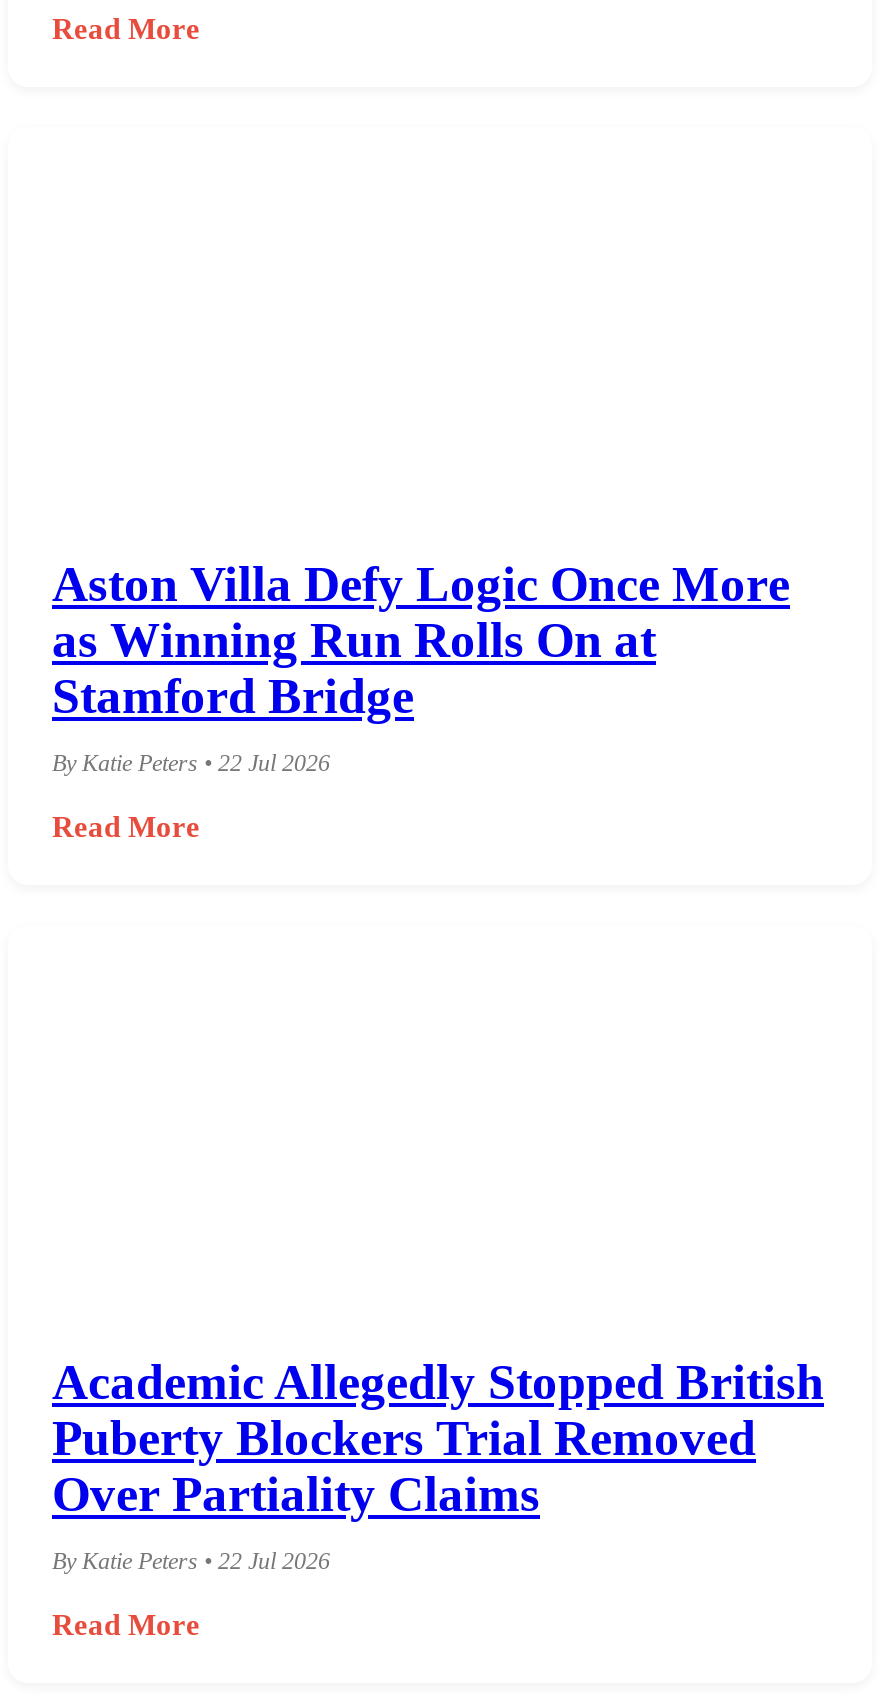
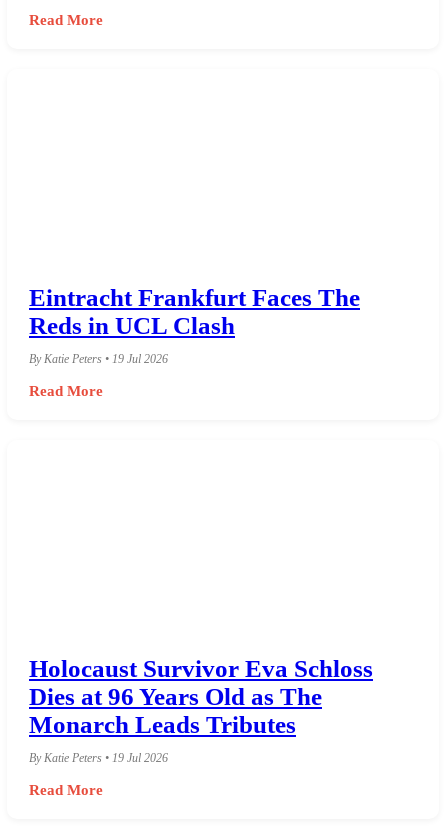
- Aston Villa Defy Logic Once More
- as Winning Run Rolls On at
- Stamford Bridge
+ Eintracht Frankfurt Faces The
+ Reds in UCL Clash

- By Katie Peters • 22 Jul 2026
+ By Katie Peters • 19 Jul 2026

- Academic Allegedly Stopped British
- Puberty Blockers Trial Removed
- Over Partiality Claims
+ Holocaust Survivor Eva Schloss
+ Dies at 96 Years Old as The
+ Monarch Leads Tributes

- By Katie Peters • 22 Jul 2026
+ By Katie Peters • 19 Jul 2026
